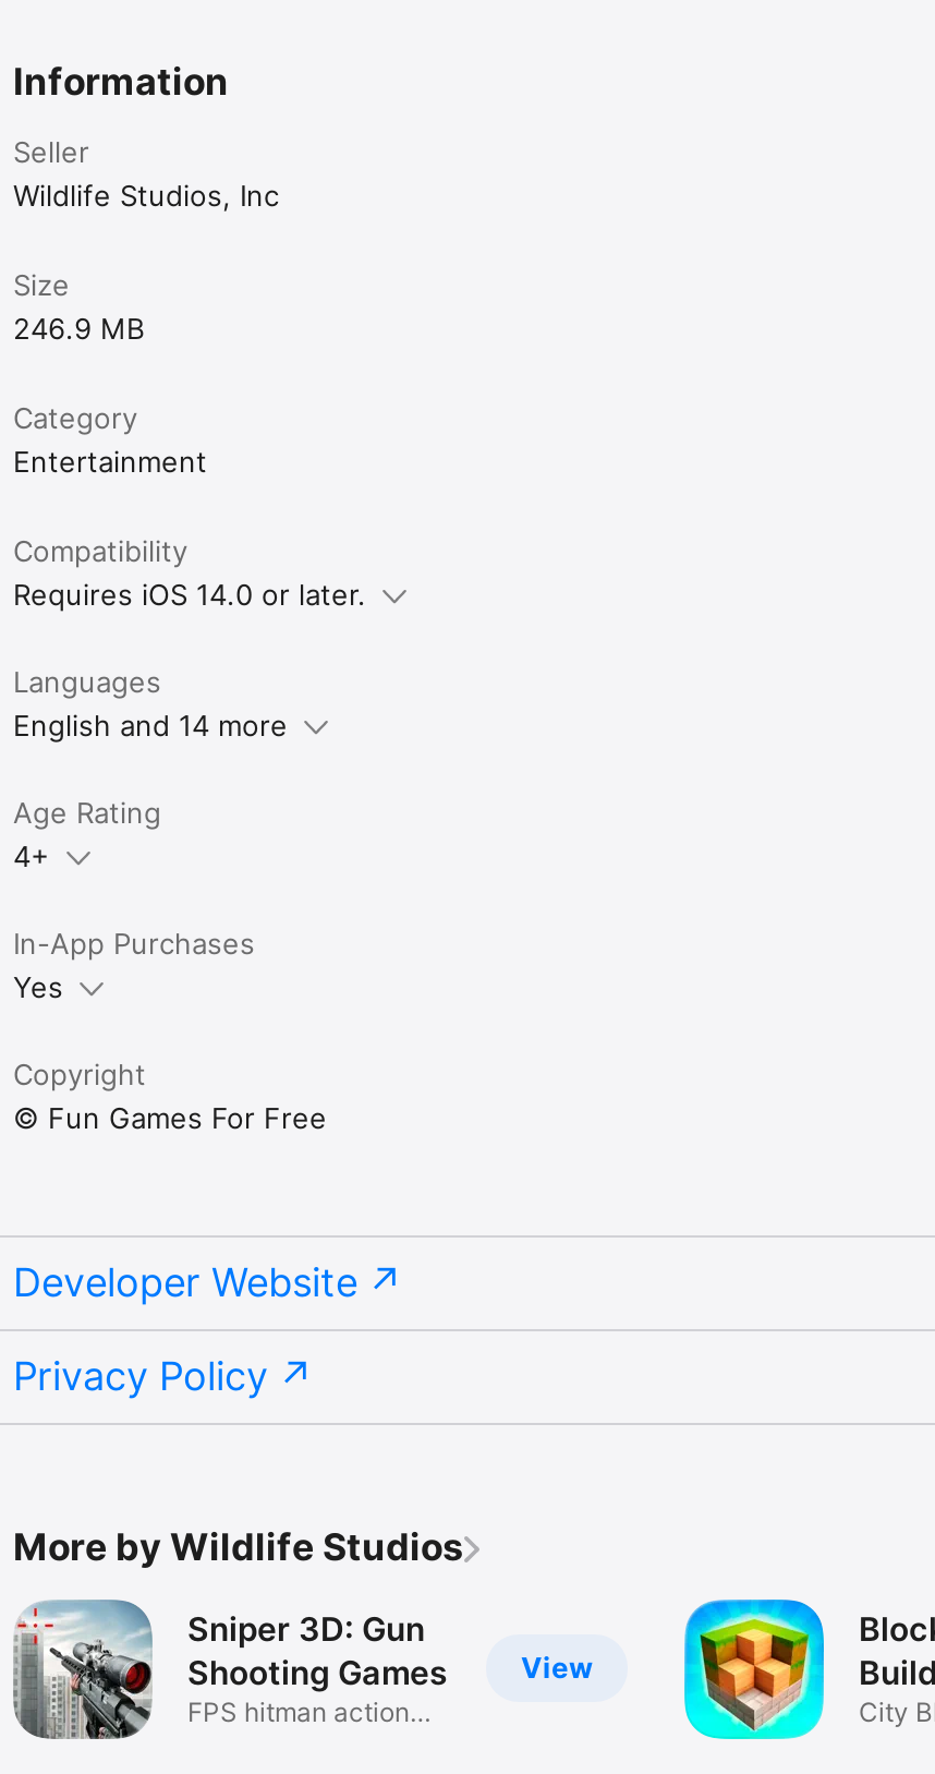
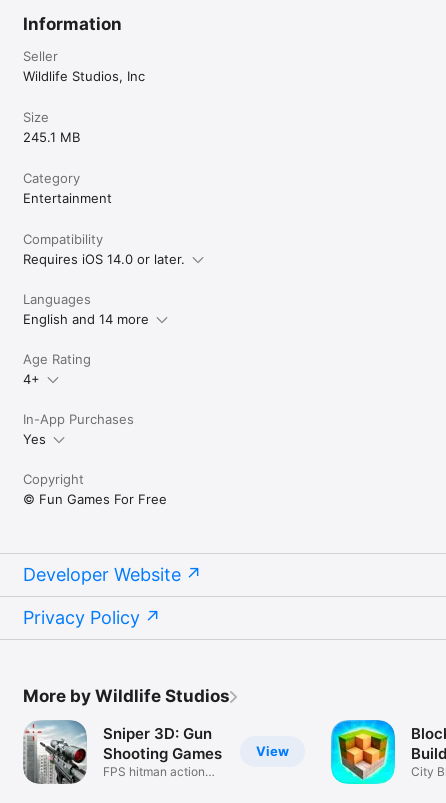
- 246.9 MB
+ 245.1 MB
